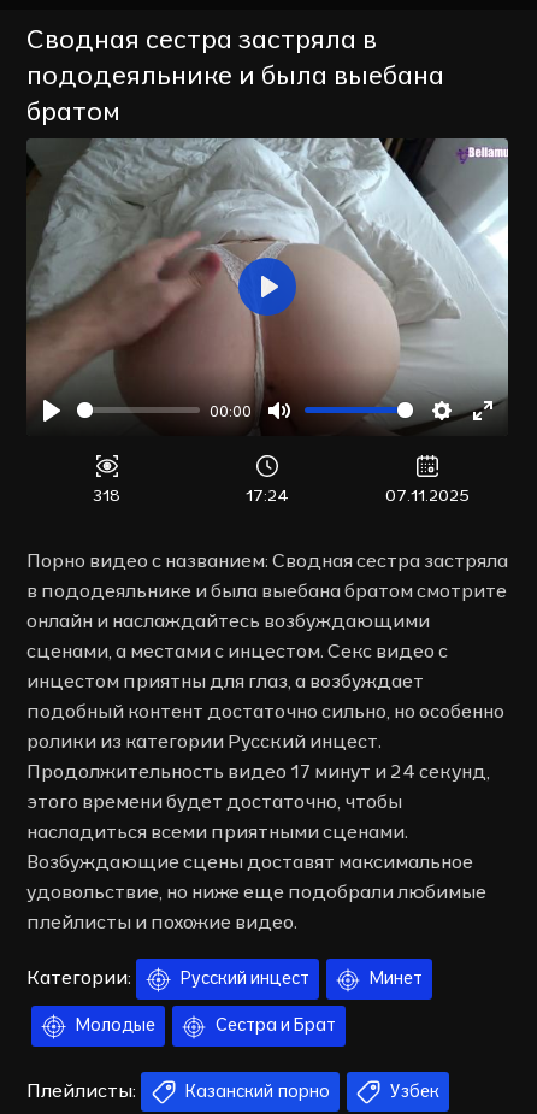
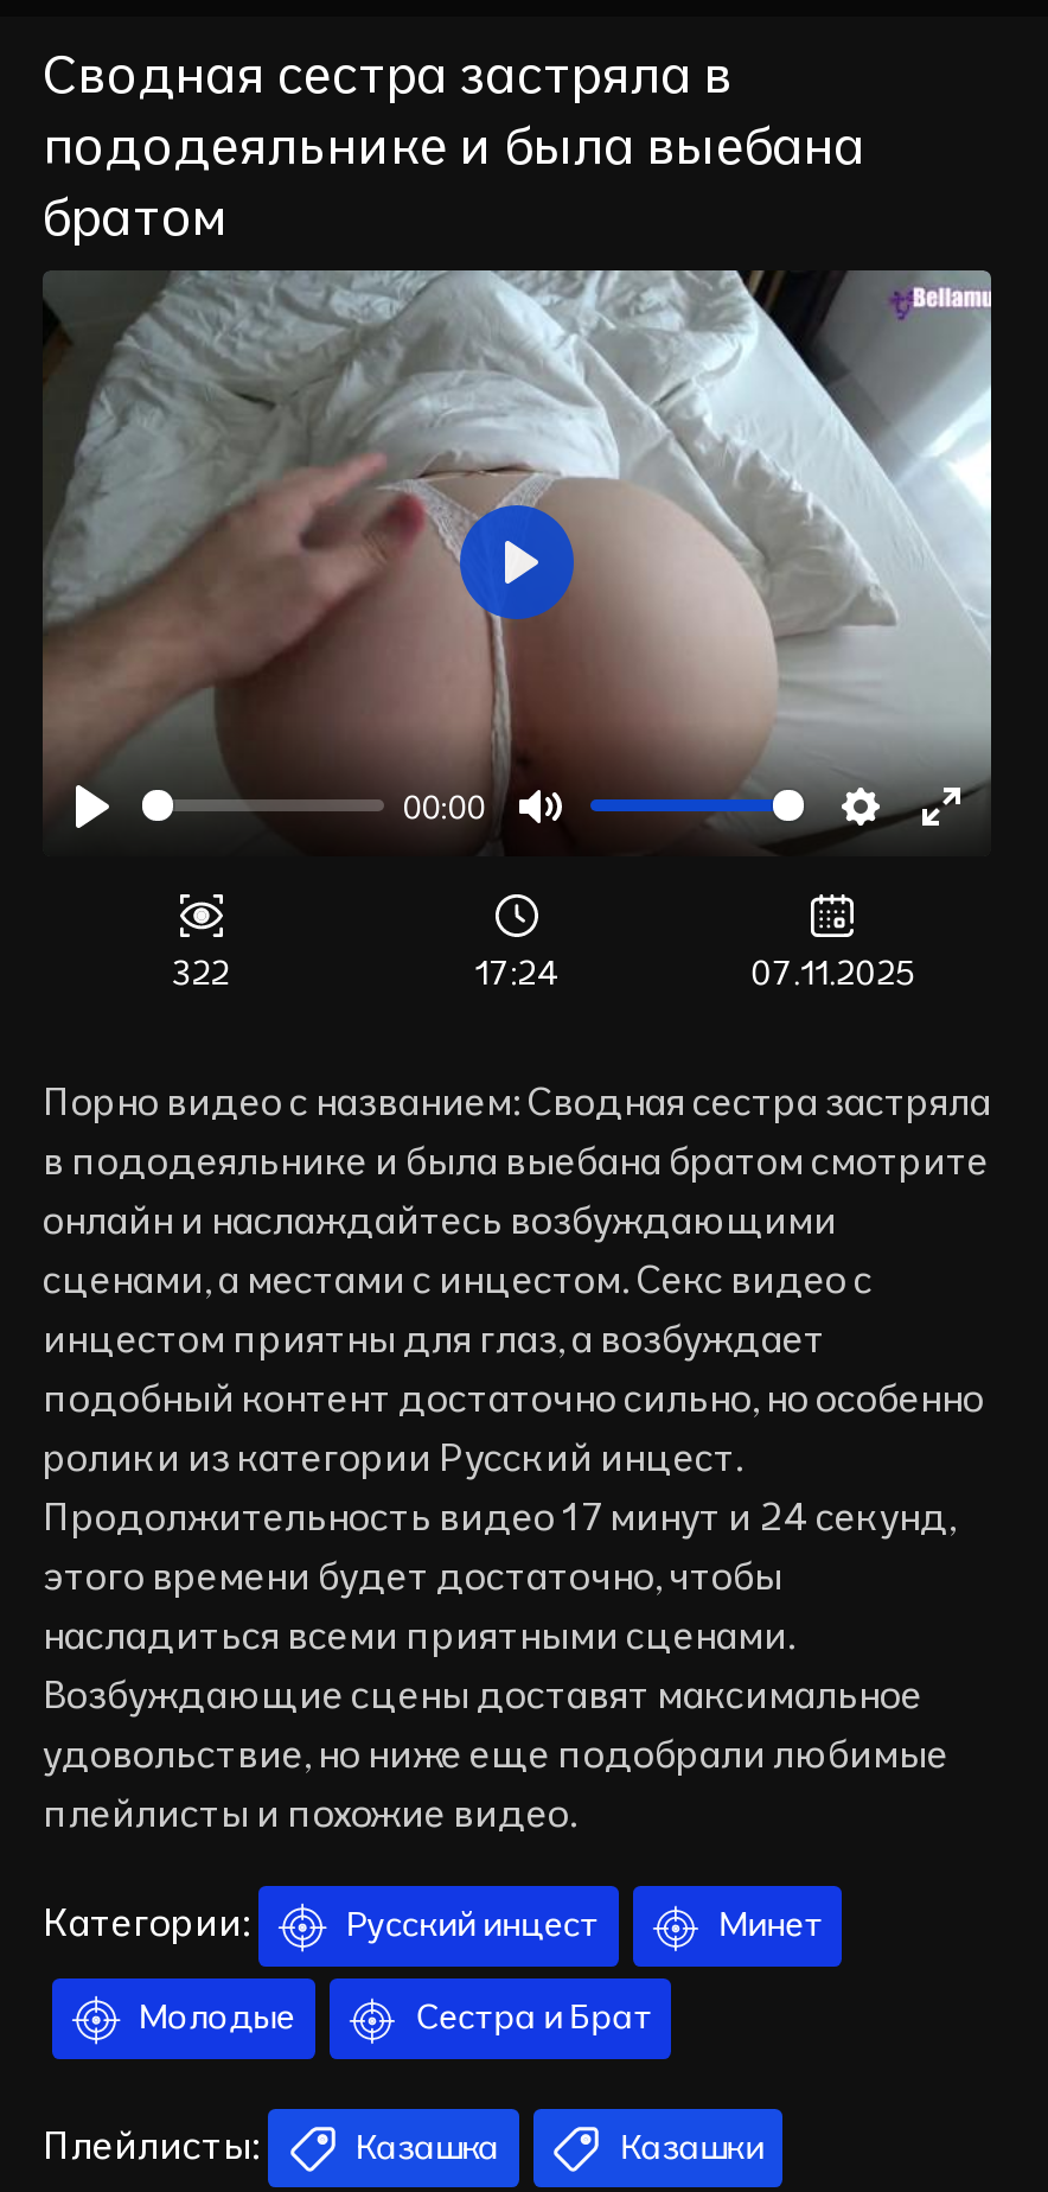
- 318
+ 322

- Казанский порно
- Узбек
+ Казашка
+ Казашки
